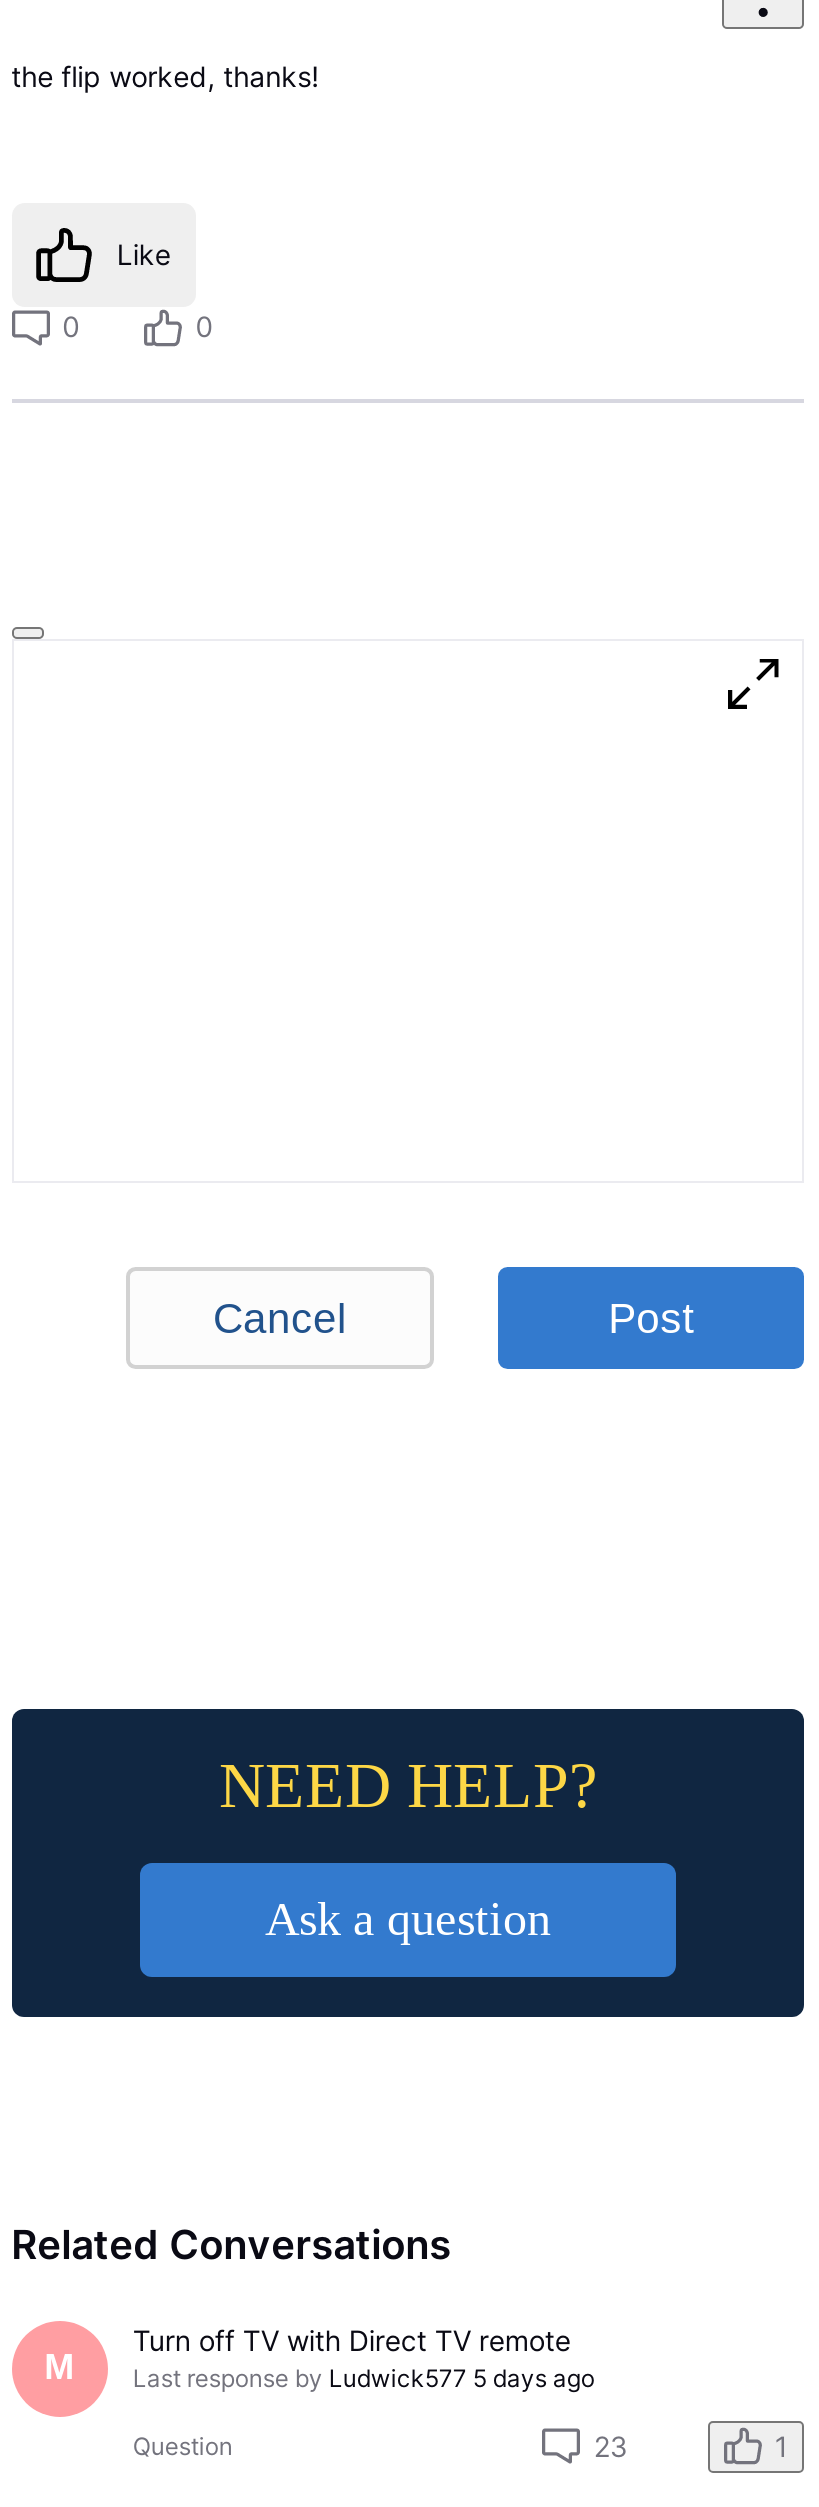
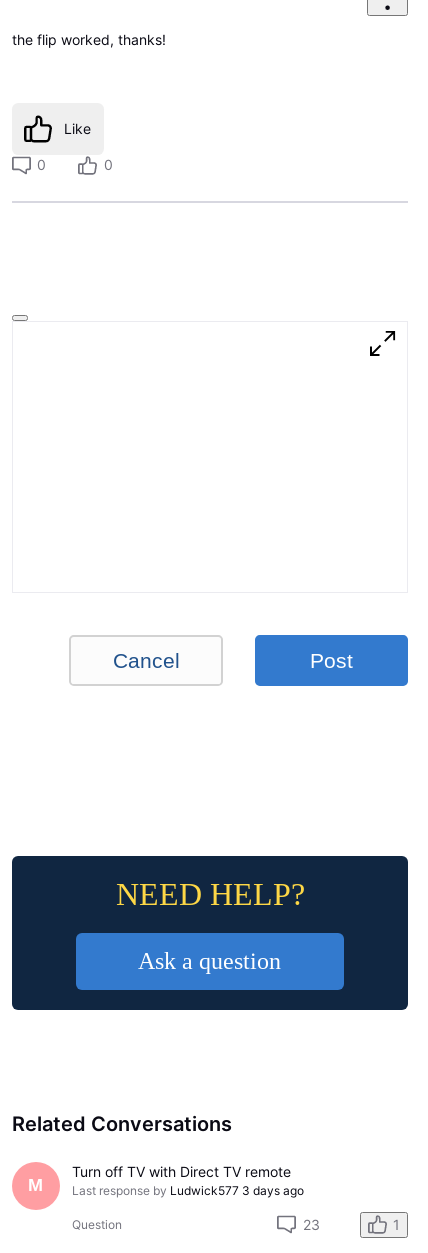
- Last response by Ludwick577 5 days ago
+ Last response by Ludwick577 3 days ago
